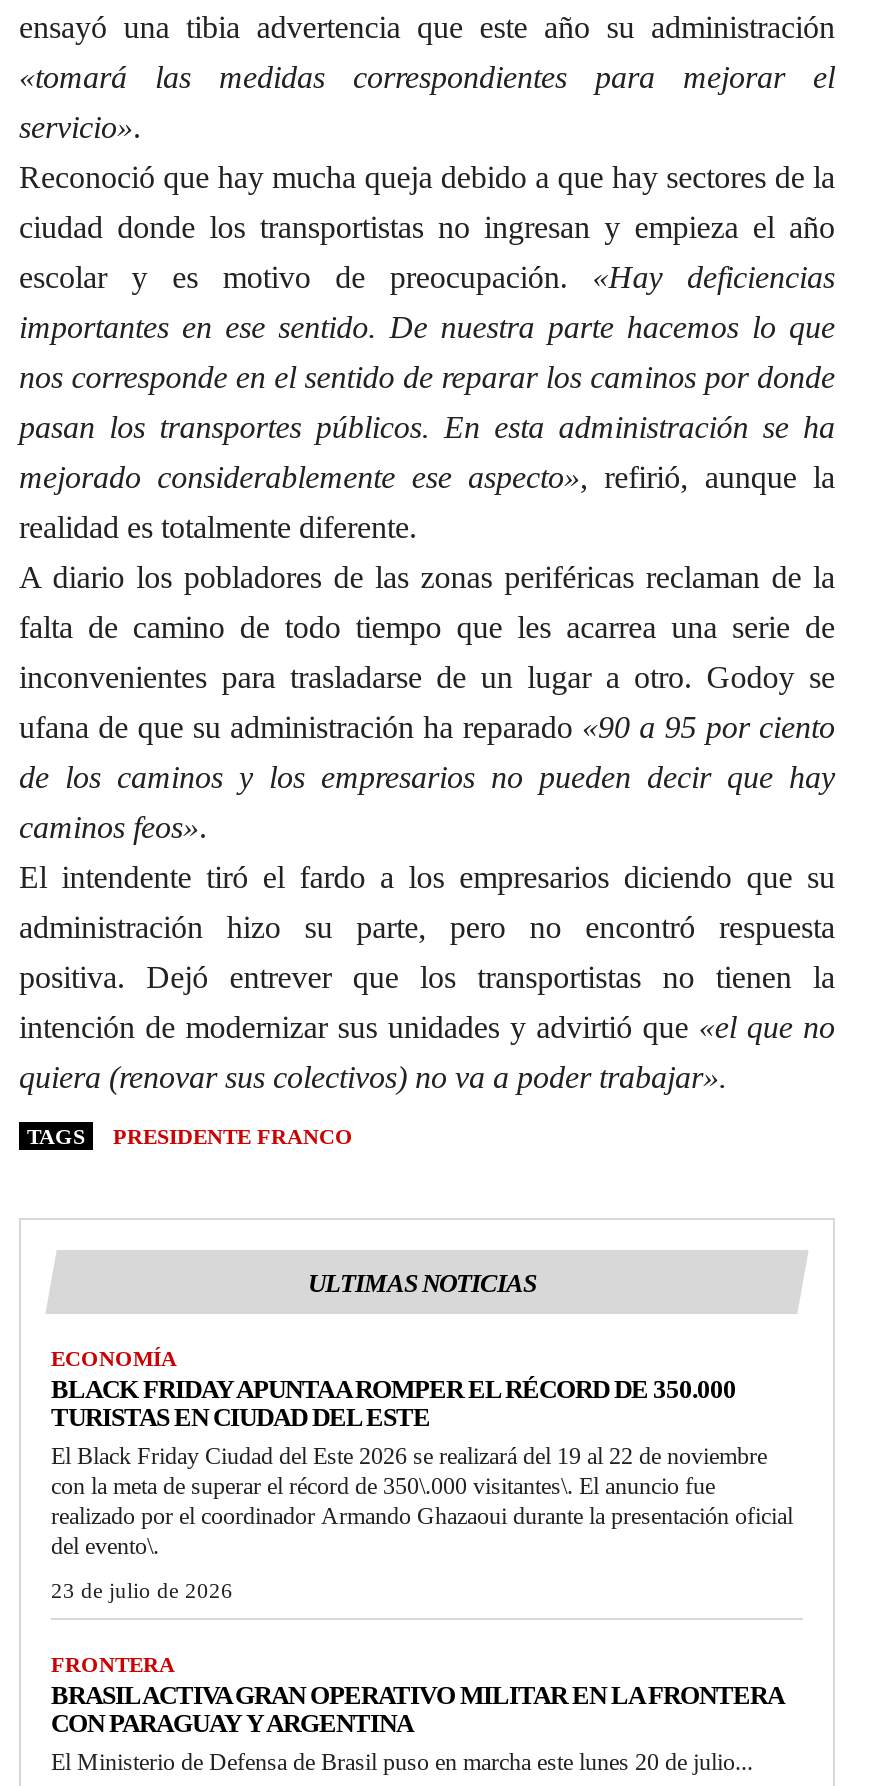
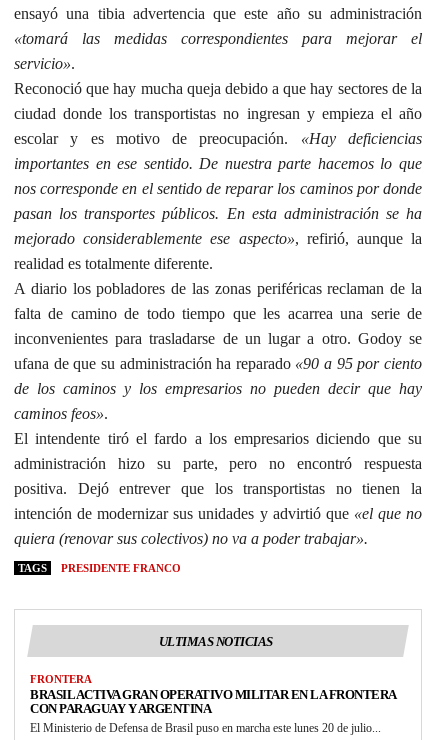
- ECONOMÍA
- BLACK FRIDAY APUNTA A ROMPER EL RÉCORD DE 350.000
- TURISTAS EN CIUDAD DEL ESTE
- El Black Friday Ciudad del Este 2026 se realizará del 19 al 22 de noviembre
- con la meta de superar el récord de 350\.000 visitantes\. El anuncio fue
- realizado por el coordinador Armando Ghazaoui durante la presentación oficial
- del evento\.
- 23 de julio de 2026
